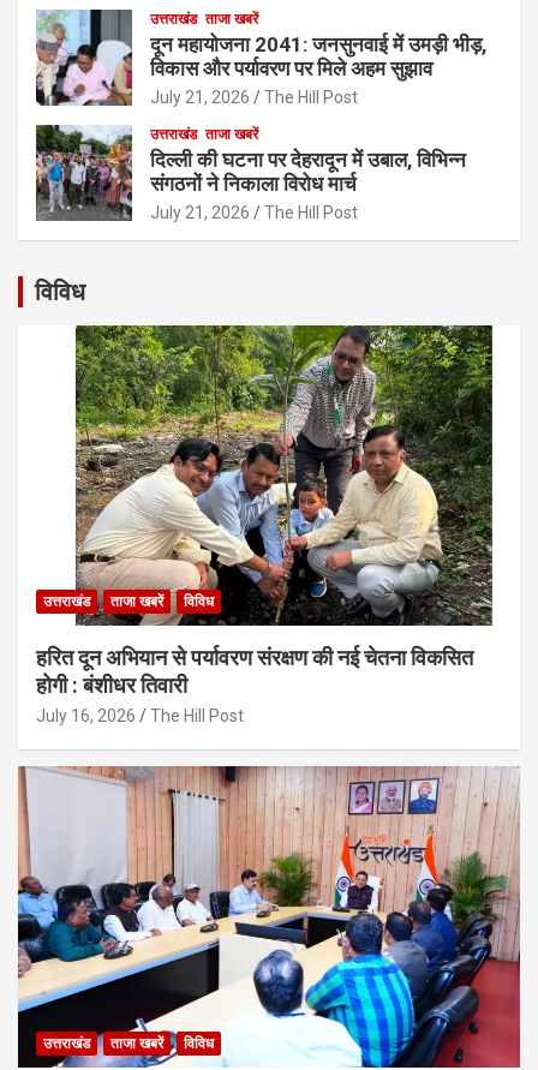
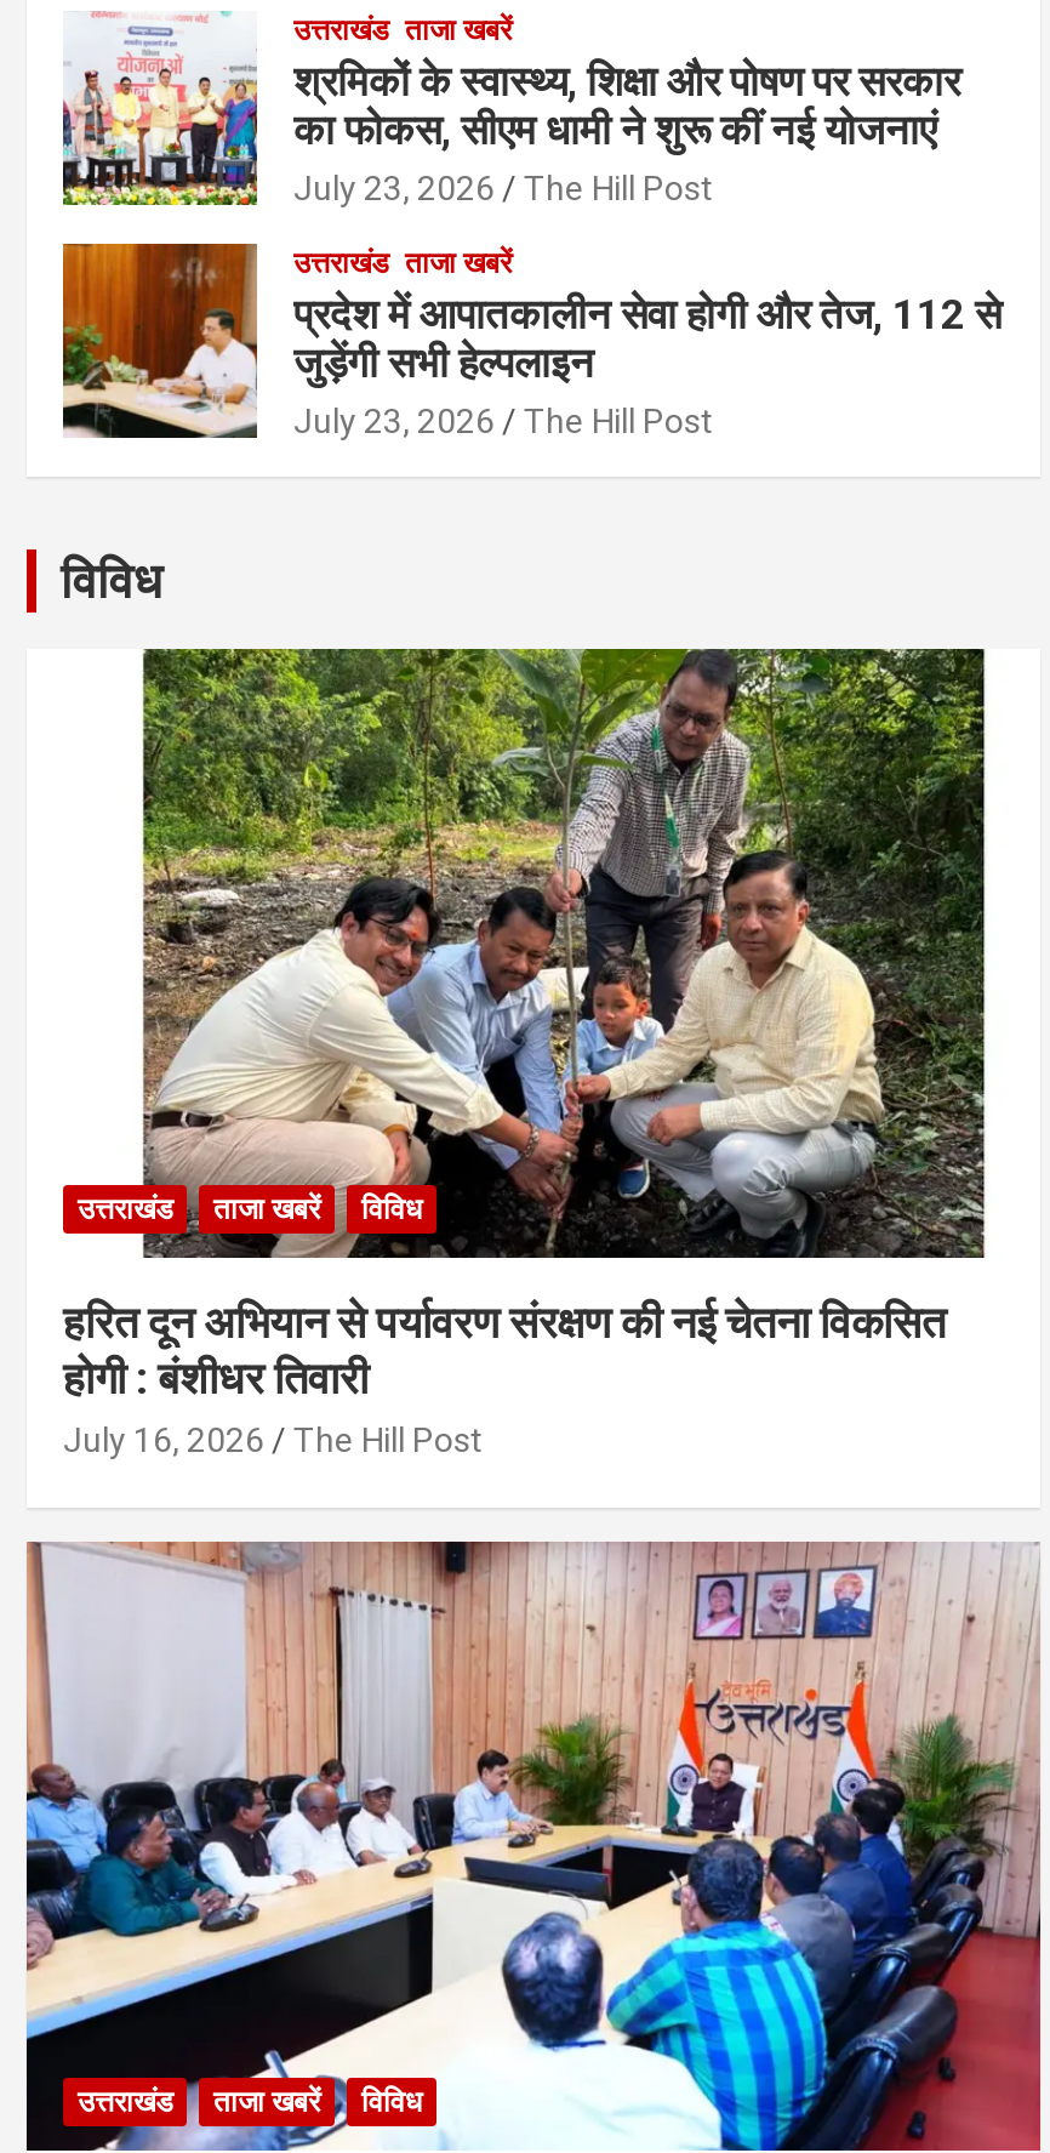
- [image]
- दून महायोजना 2041: जनसुनवाई में उमड़ी भीड़,
- विकास और पर्यावरण पर मिले अहम सुझाव
- July 21, 2026
+ [image]
+ श्रमिकों के स्वास्थ्य, शिक्षा और पोषण पर सरकार
+ का फोकस, सीएम धामी ने शुरू कीं नई योजनाएं
+ July 23, 2026

- [image]
- दिल्ली की घटना पर देहरादून में उबाल, विभिन्न
- संगठनों ने निकाला विरोध मार्च
- July 21, 2026
+ [image]
+ प्रदेश में आपातकालीन सेवा होगी और तेज, 112 से
+ जुड़ेंगी सभी हेल्पलाइन
+ July 23, 2026
